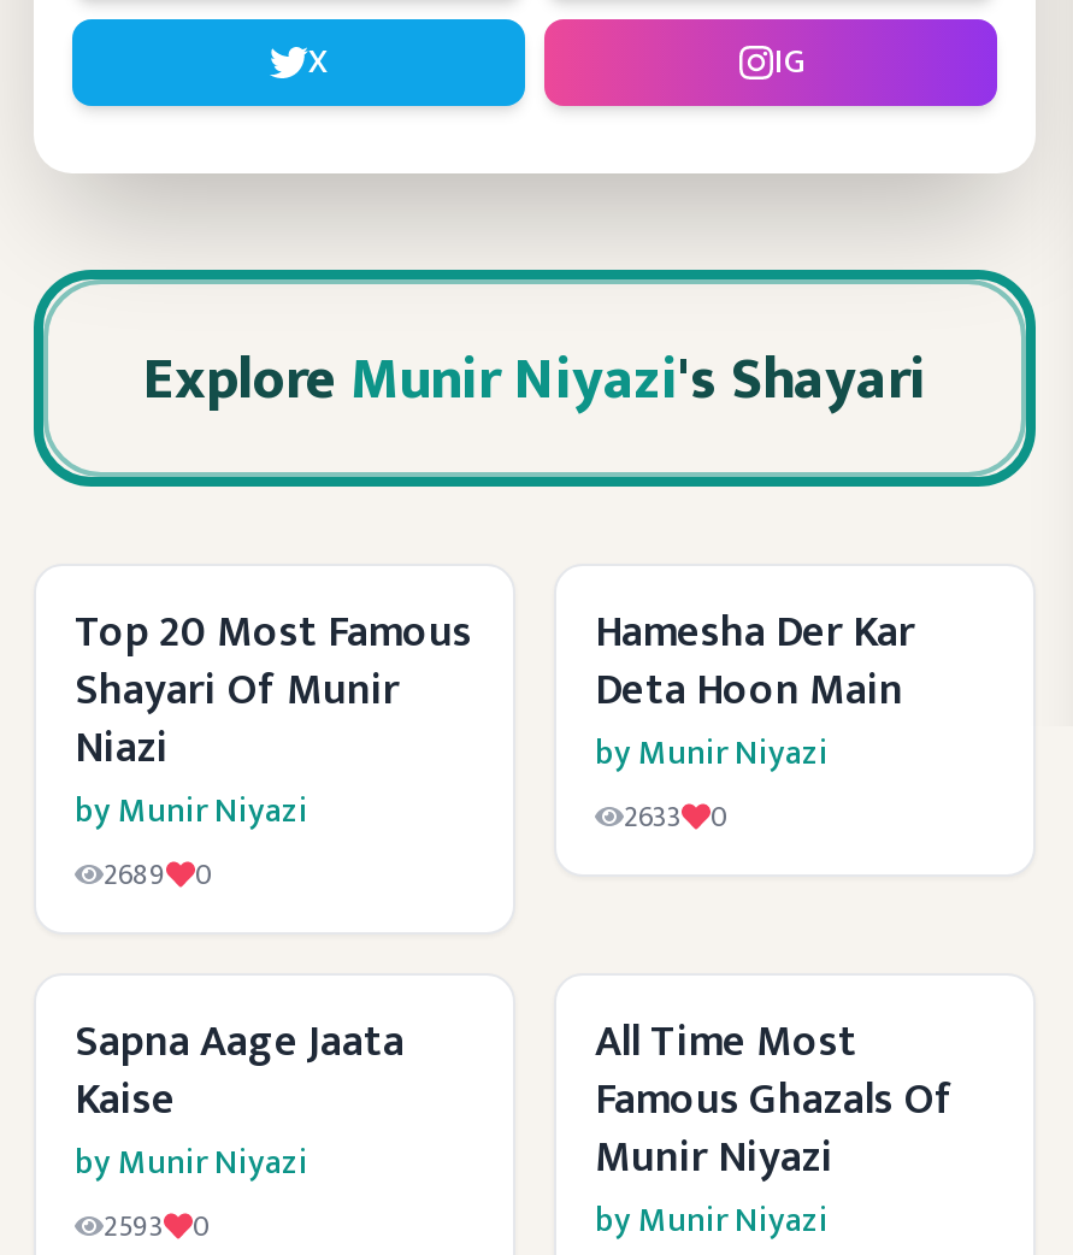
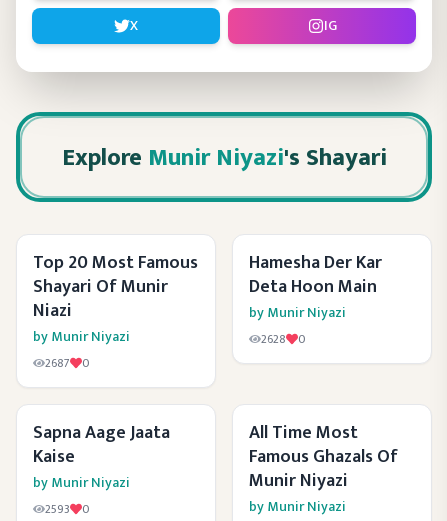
- 2633 0
+ 2628 0

- 2689 0
+ 2687 0
